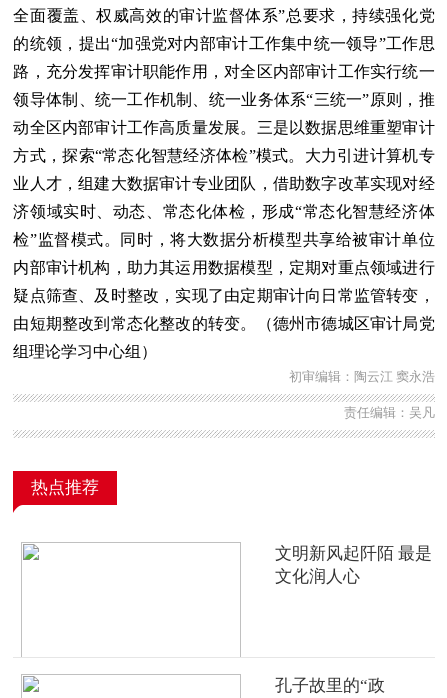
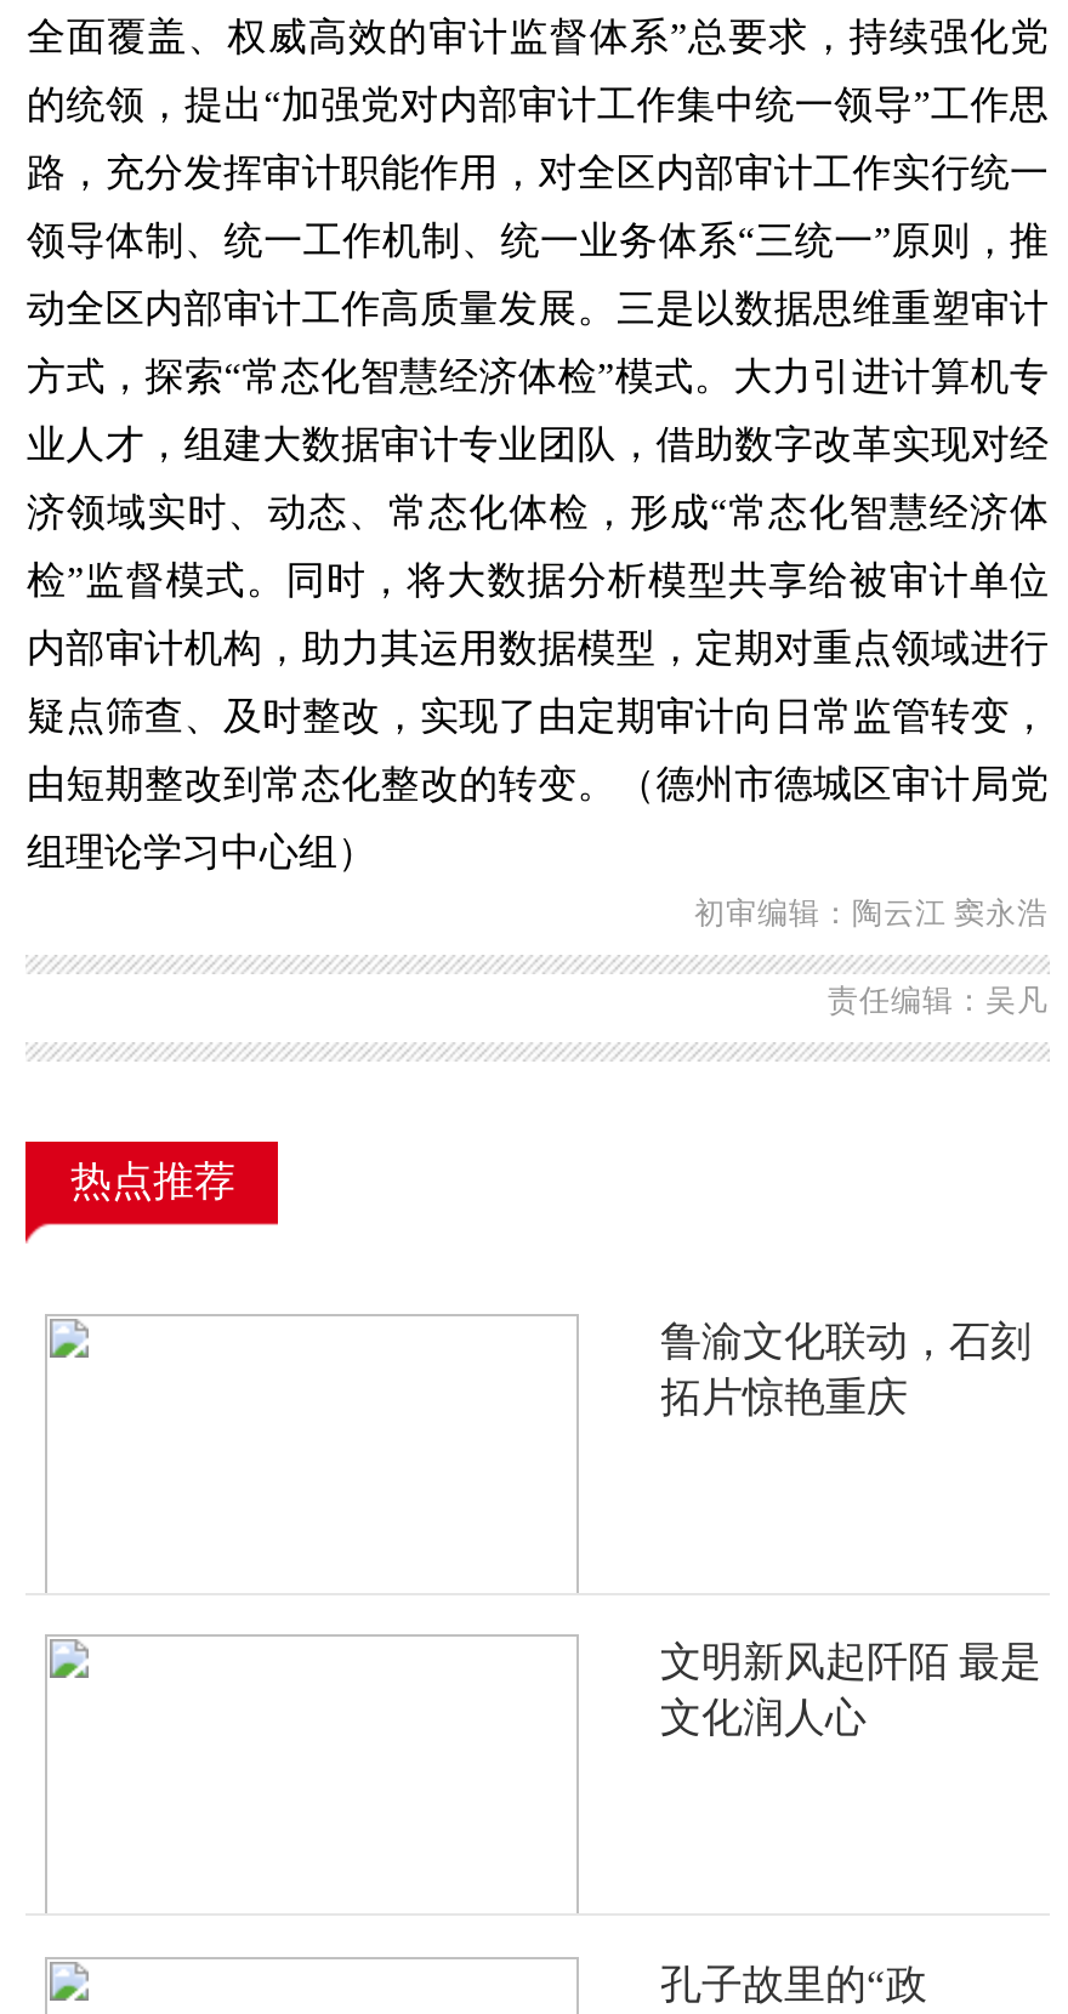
+ 鲁渝文化联动，石刻
+ 拓片惊艳重庆
